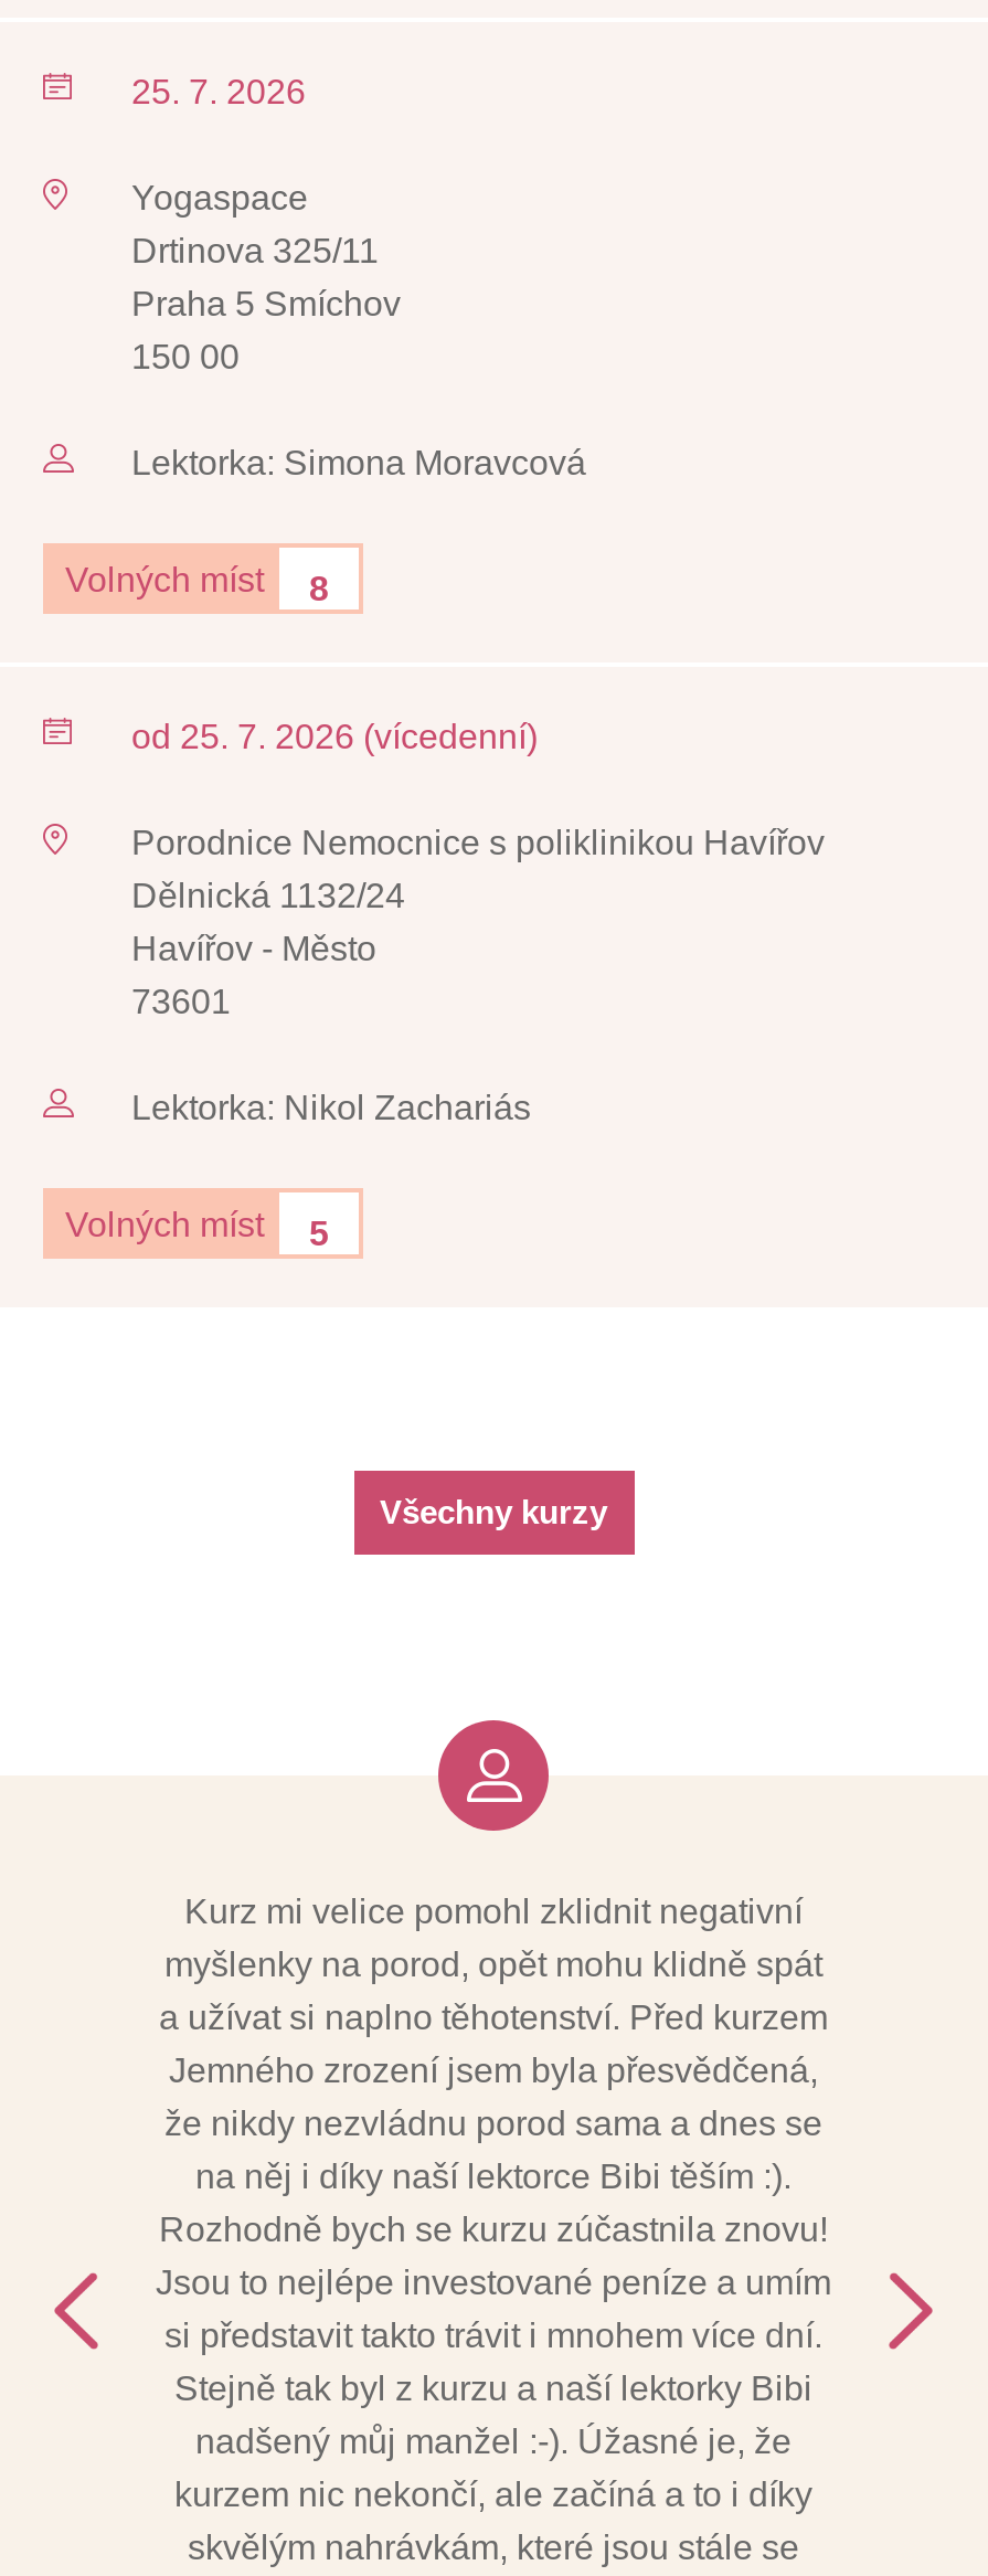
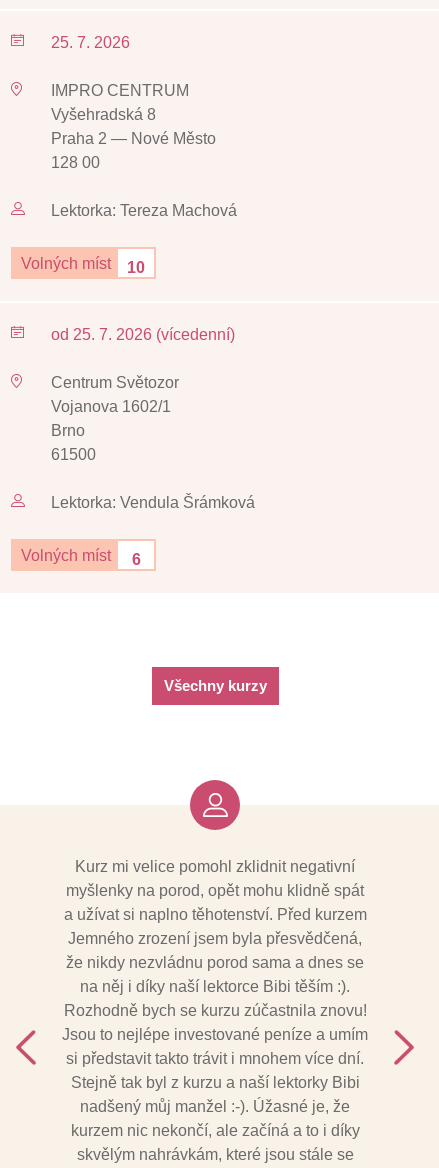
- Yogaspace
- Drtinova 325/11
- Praha 5 Smíchov
- 150 00
+ IMPRO CENTRUM
+ Vyšehradská 8
+ Praha 2 — Nové Město
+ 128 00

- Lektorka: Simona Moravcová
+ Lektorka: Tereza Machová

- Volných míst 8
+ Volných míst 10

- Porodnice Nemocnice s poliklinikou Havířov
- Dělnická 1132/24
- Havířov - Město
- 73601
+ Centrum Světozor
+ Vojanova 1602/1
+ Brno
+ 61500

- Lektorka: Nikol Zachariás
+ Lektorka: Vendula Šrámková

- Volných míst 5
+ Volných míst 6
